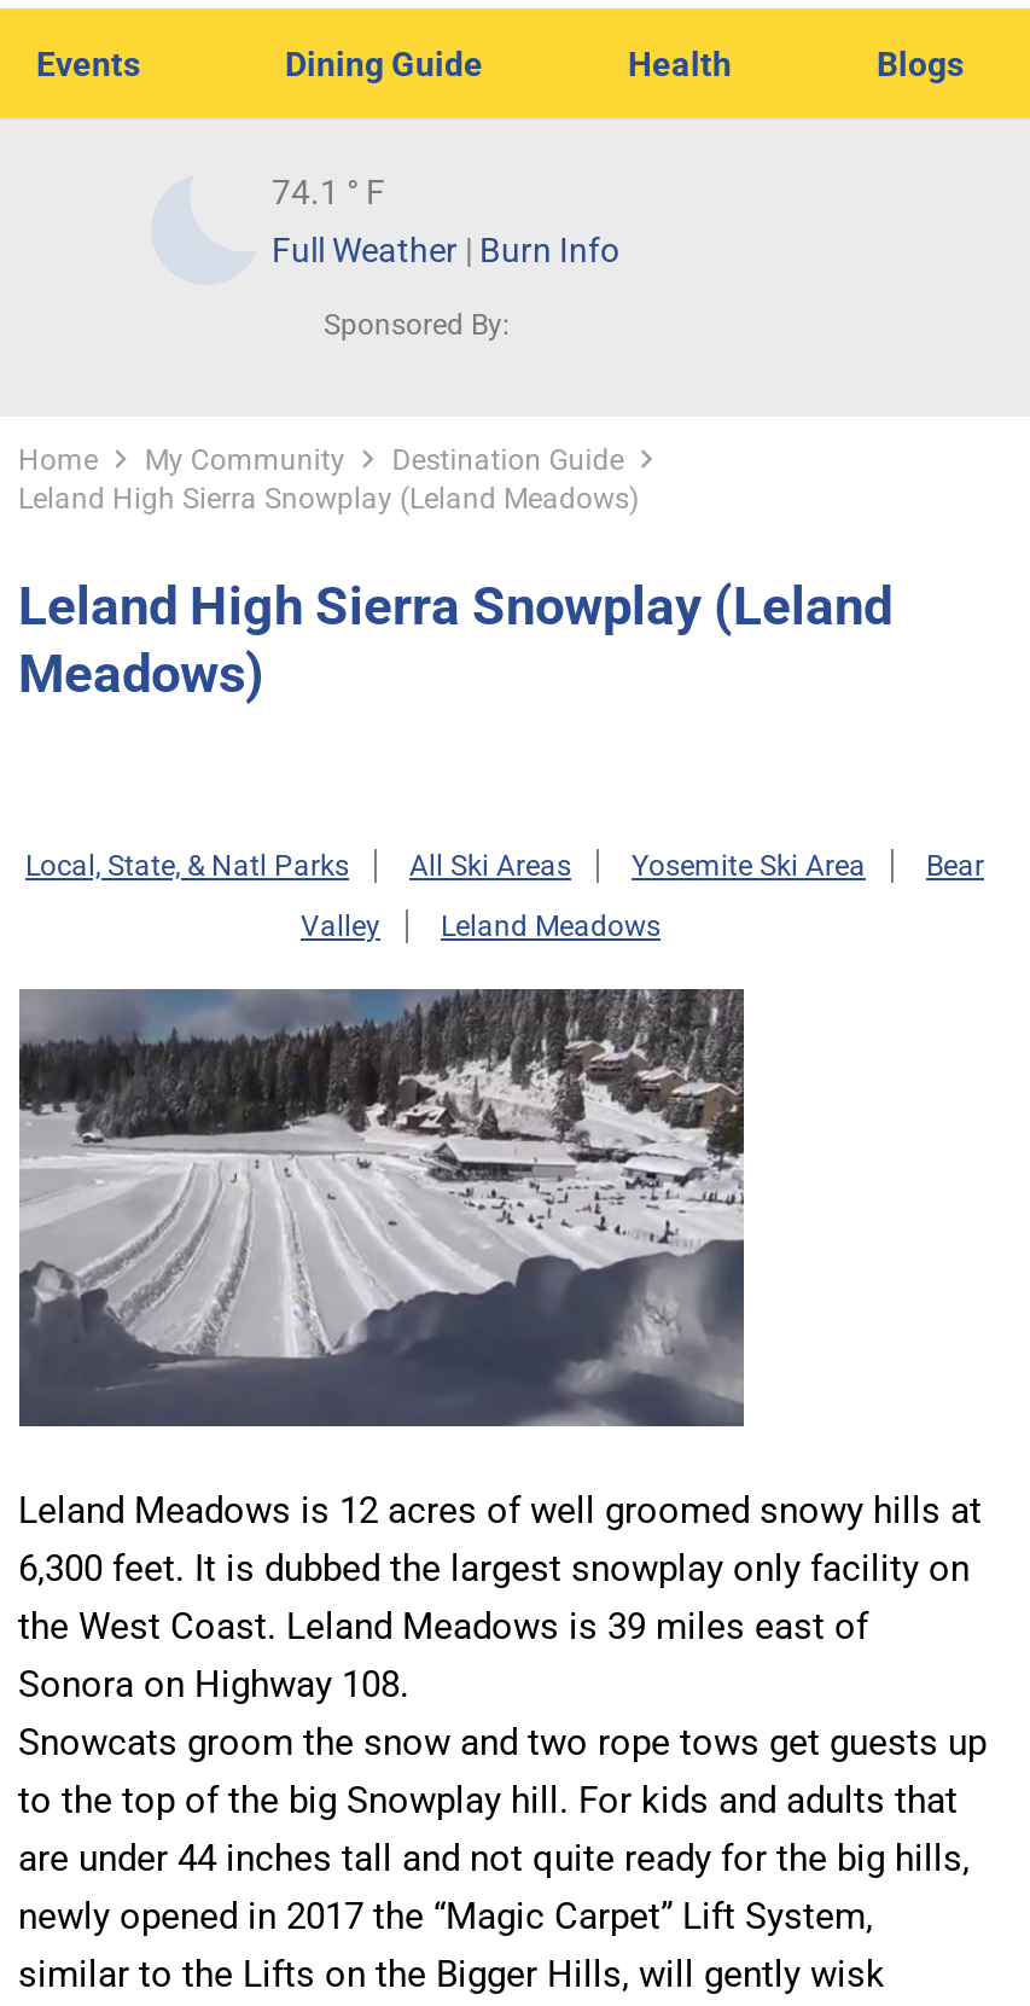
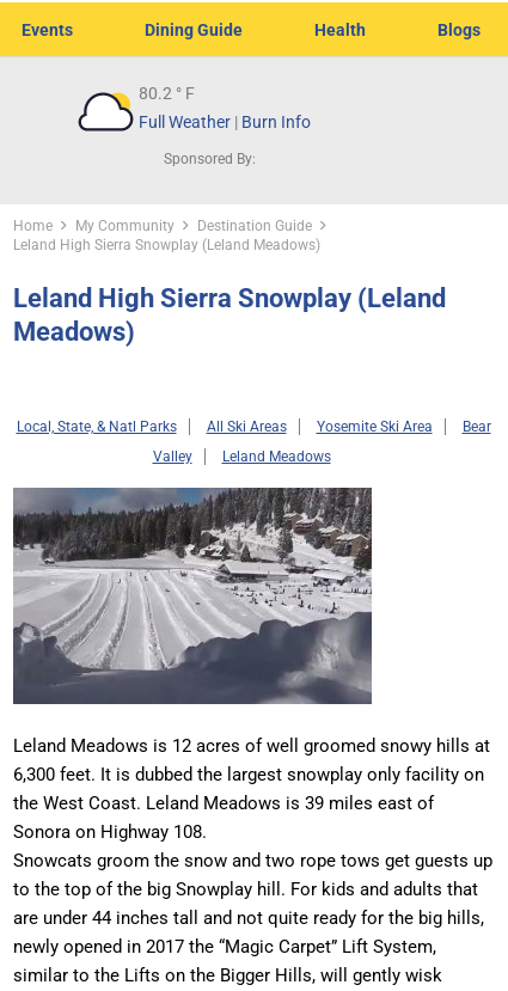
+ [image]

- 74.1 ° F
+ 80.2 ° F
